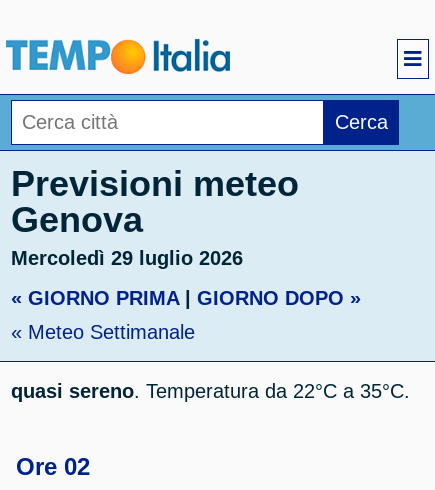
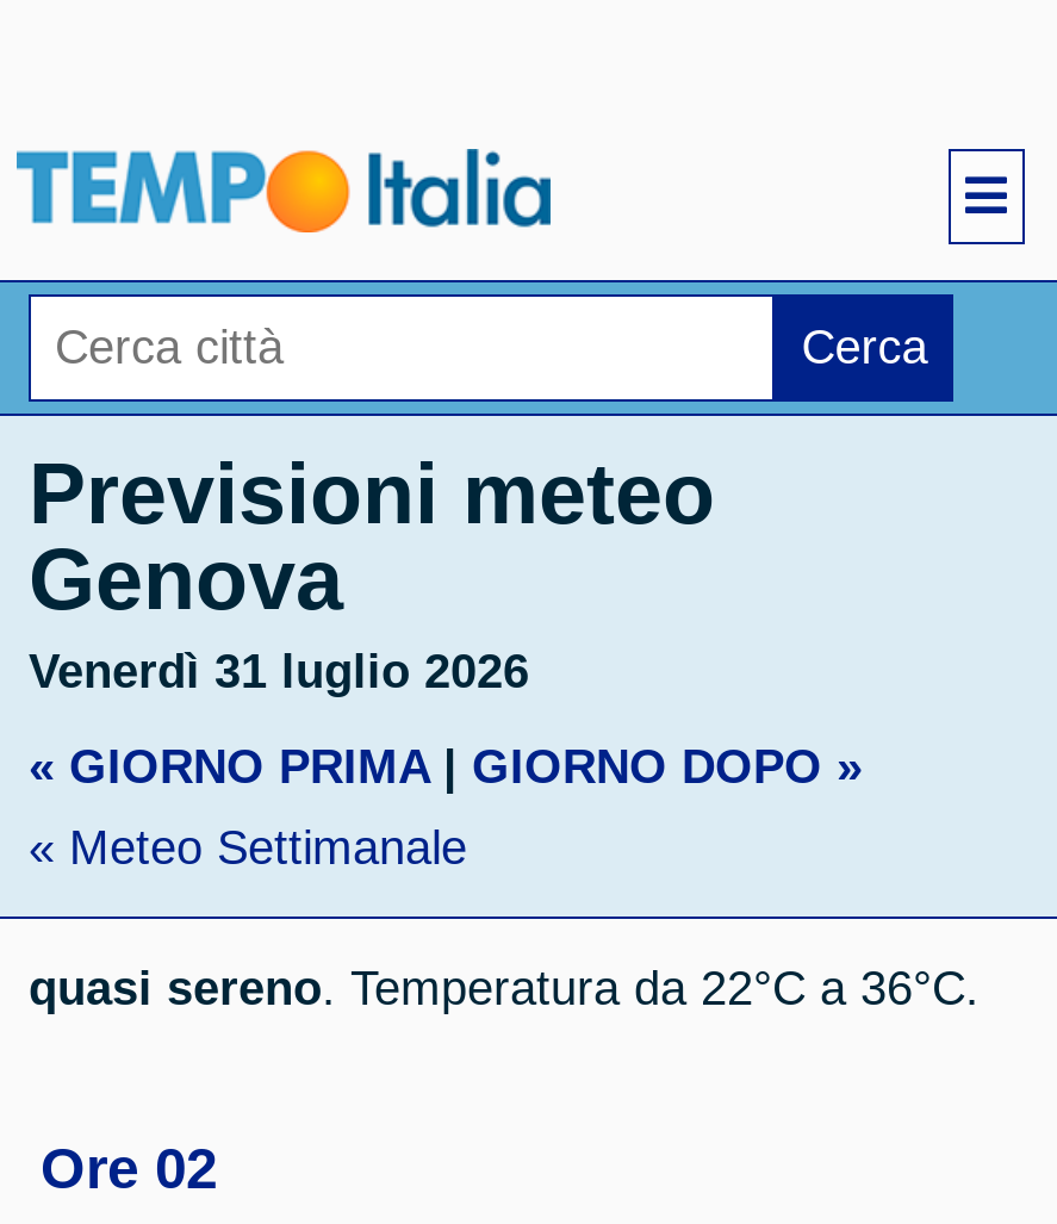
- Mercoledì 29 luglio 2026
+ Venerdì 31 luglio 2026

- quasi sereno. Temperatura da 22°C a 35°C.
+ quasi sereno. Temperatura da 22°C a 36°C.
